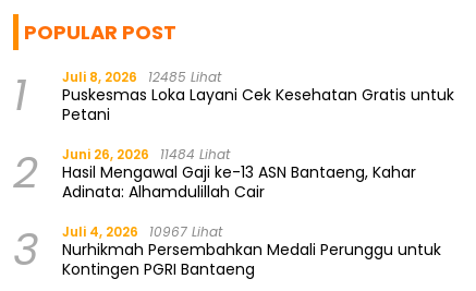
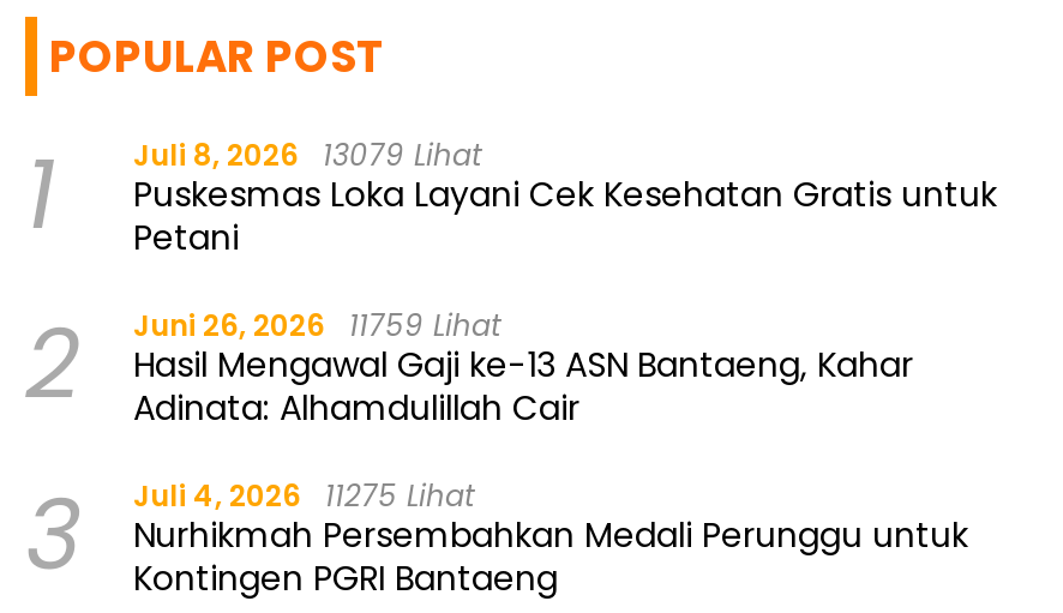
- 1 Juli 8, 2026 12485 Lihat Puskesmas Loka Layani Cek Kesehatan Gratis untuk Petani
+ 1 Juli 8, 2026 13079 Lihat Puskesmas Loka Layani Cek Kesehatan Gratis untuk Petani

- 2 Juni 26, 2026 11484 Lihat Hasil Mengawal Gaji ke-13 ASN Bantaeng, Kahar Adinata: Alhamdulillah Cair
+ 2 Juni 26, 2026 11759 Lihat Hasil Mengawal Gaji ke-13 ASN Bantaeng, Kahar Adinata: Alhamdulillah Cair

- 3 Juli 4, 2026 10967 Lihat Nurhikmah Persembahkan Medali Perunggu untuk Kontingen PGRI Bantaeng
+ 3 Juli 4, 2026 11275 Lihat Nurhikmah Persembahkan Medali Perunggu untuk Kontingen PGRI Bantaeng
